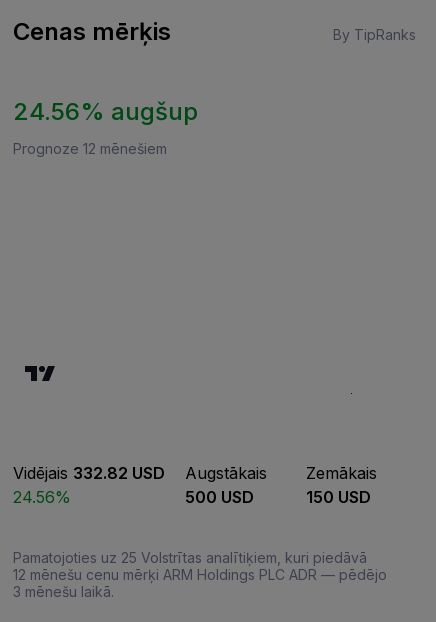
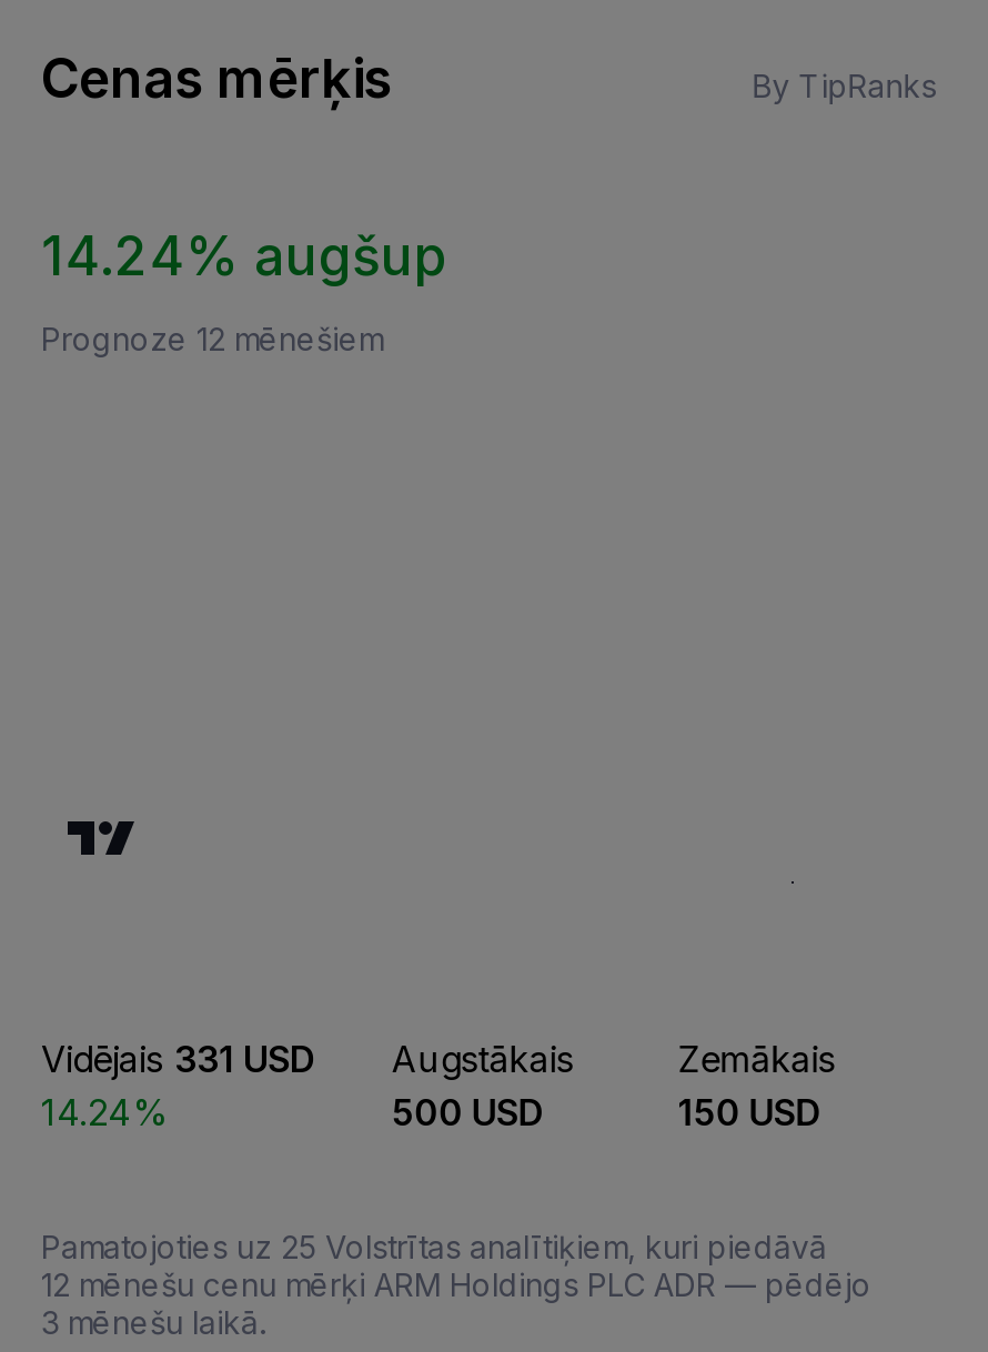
- 24.56% augšup
+ 14.24% augšup

- Vidējais 332.82 USD
+ Vidējais 331 USD

- 24.56%
+ 14.24%
